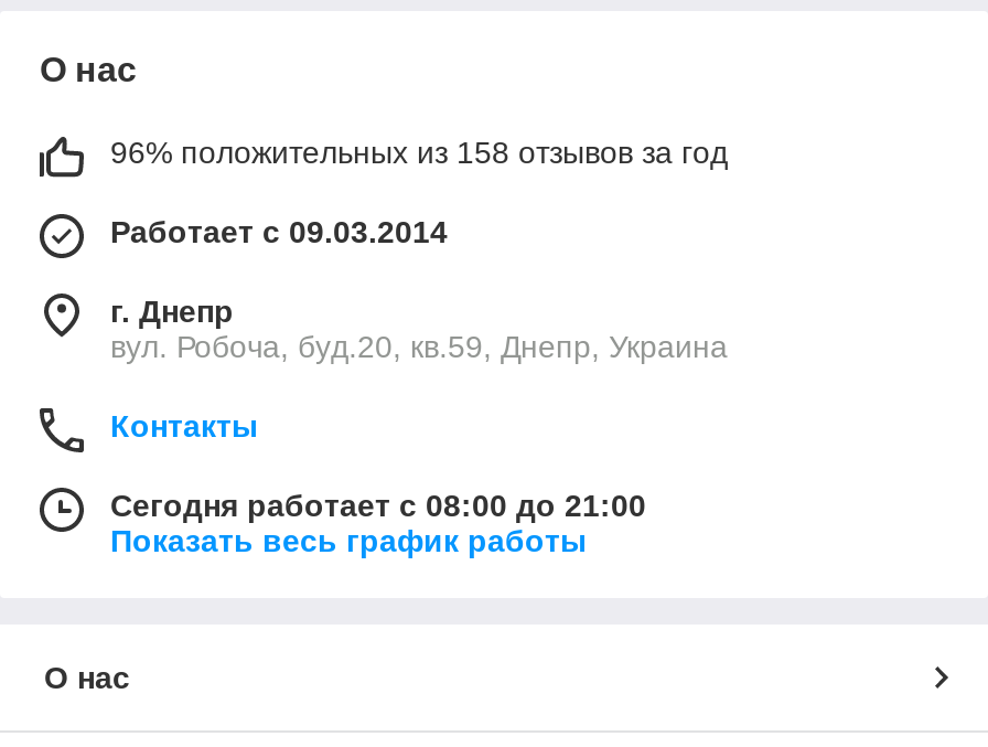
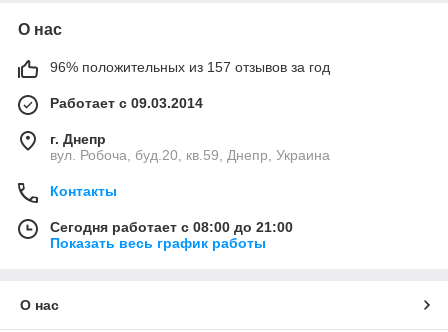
- 96% положительных из 158 отзывов за год
+ 96% положительных из 157 отзывов за год
